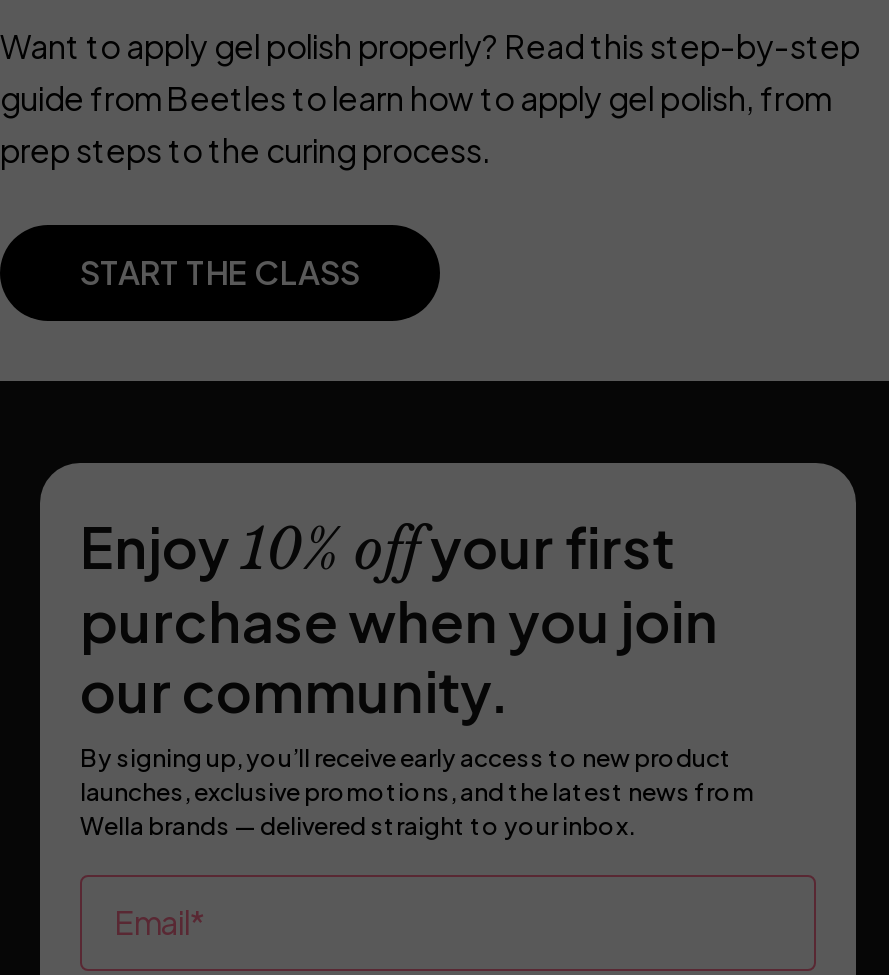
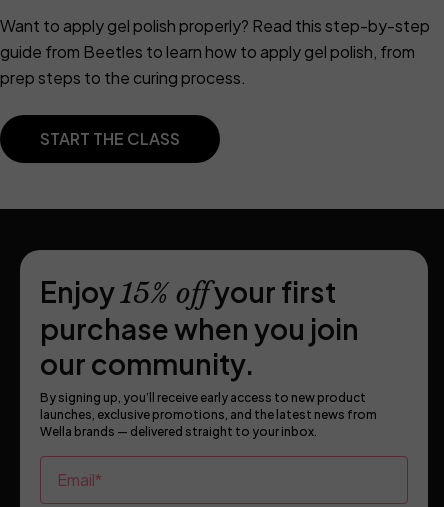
- Enjoy10% offyour first
+ Enjoy15% offyour first
